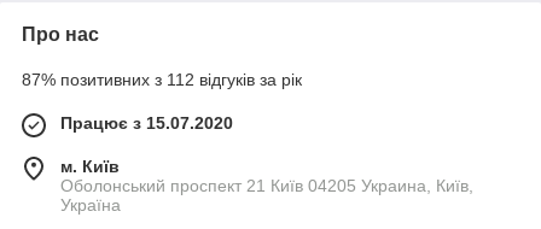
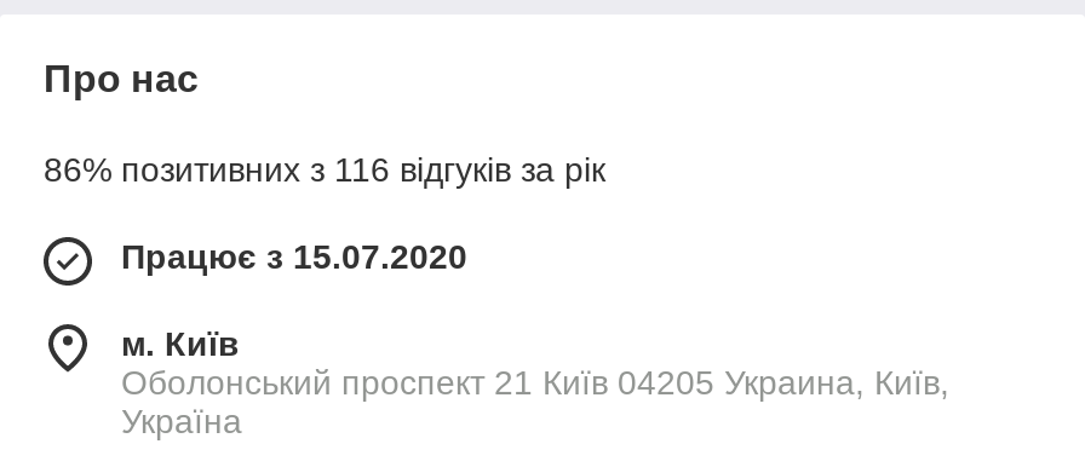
- 87% позитивних з 112 відгуків за рік
+ 86% позитивних з 116 відгуків за рік
